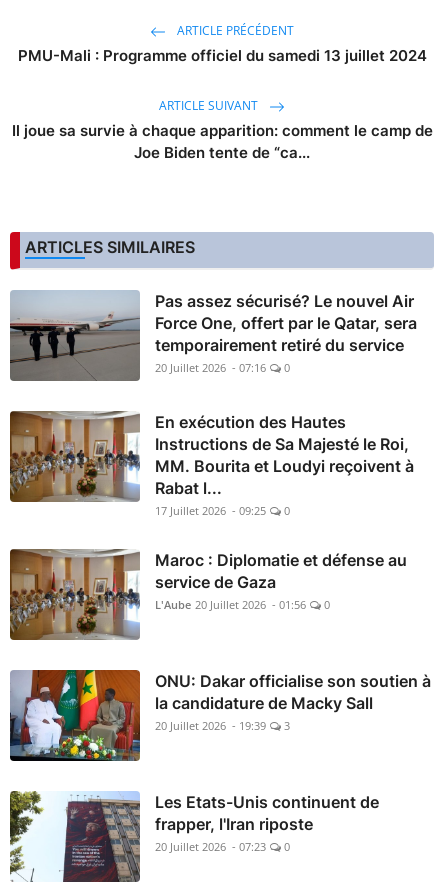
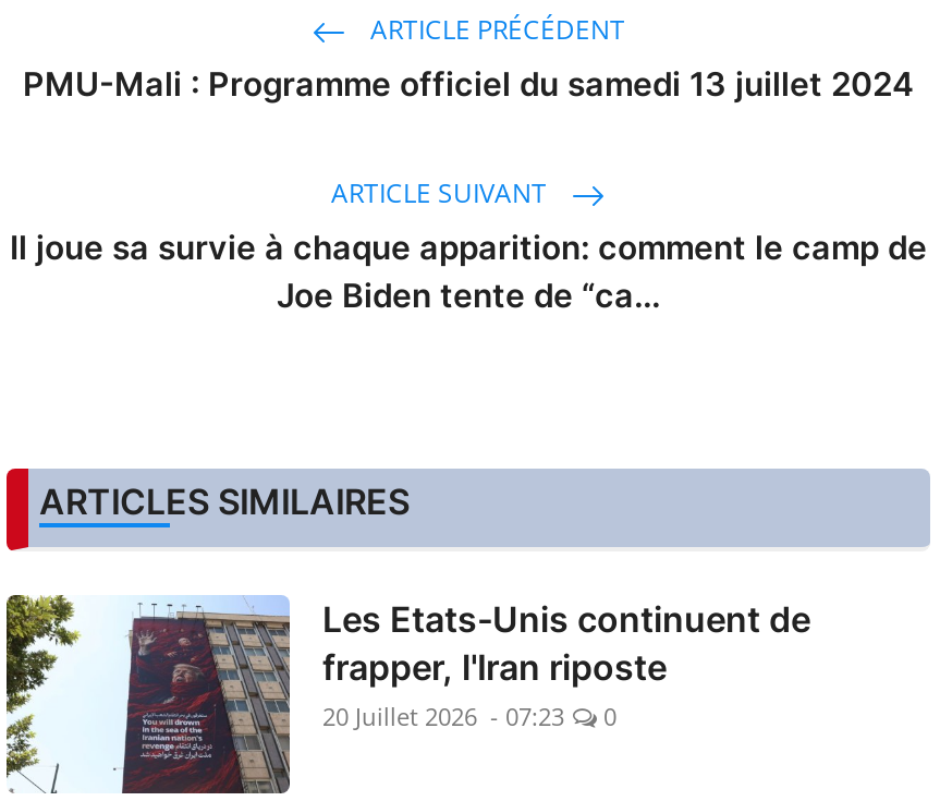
- [image]
- Pas assez sécurisé? Le nouvel Air
- Force One, offert par le Qatar, sera
- temporairement retiré du service
- 20 Juillet 2026 - 07:16
- 0
- En exécution des Hautes
- Instructions de Sa Majesté le Roi,
- MM. Bourita et Loudyi reçoivent à
- Rabat l...
- 17 Juillet 2026 - 09:25
- 0
- Maroc : Diplomatie et défense au
- service de Gaza
- L'Aube 20 Juillet 2026 - 01:56
- 0

- [image]

- [image]

- [image]
- ONU: Dakar officialise son soutien à
- la candidature de Macky Sall
- 20 Juillet 2026 - 19:39
- 3
